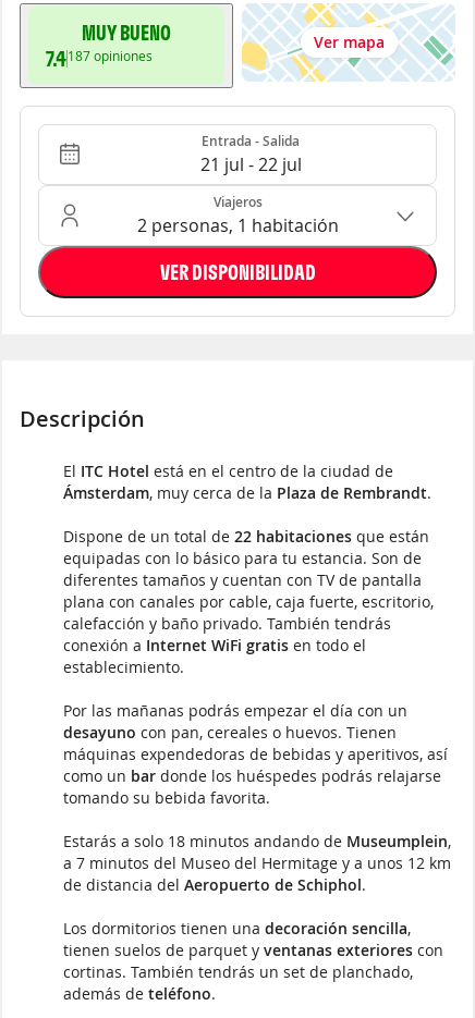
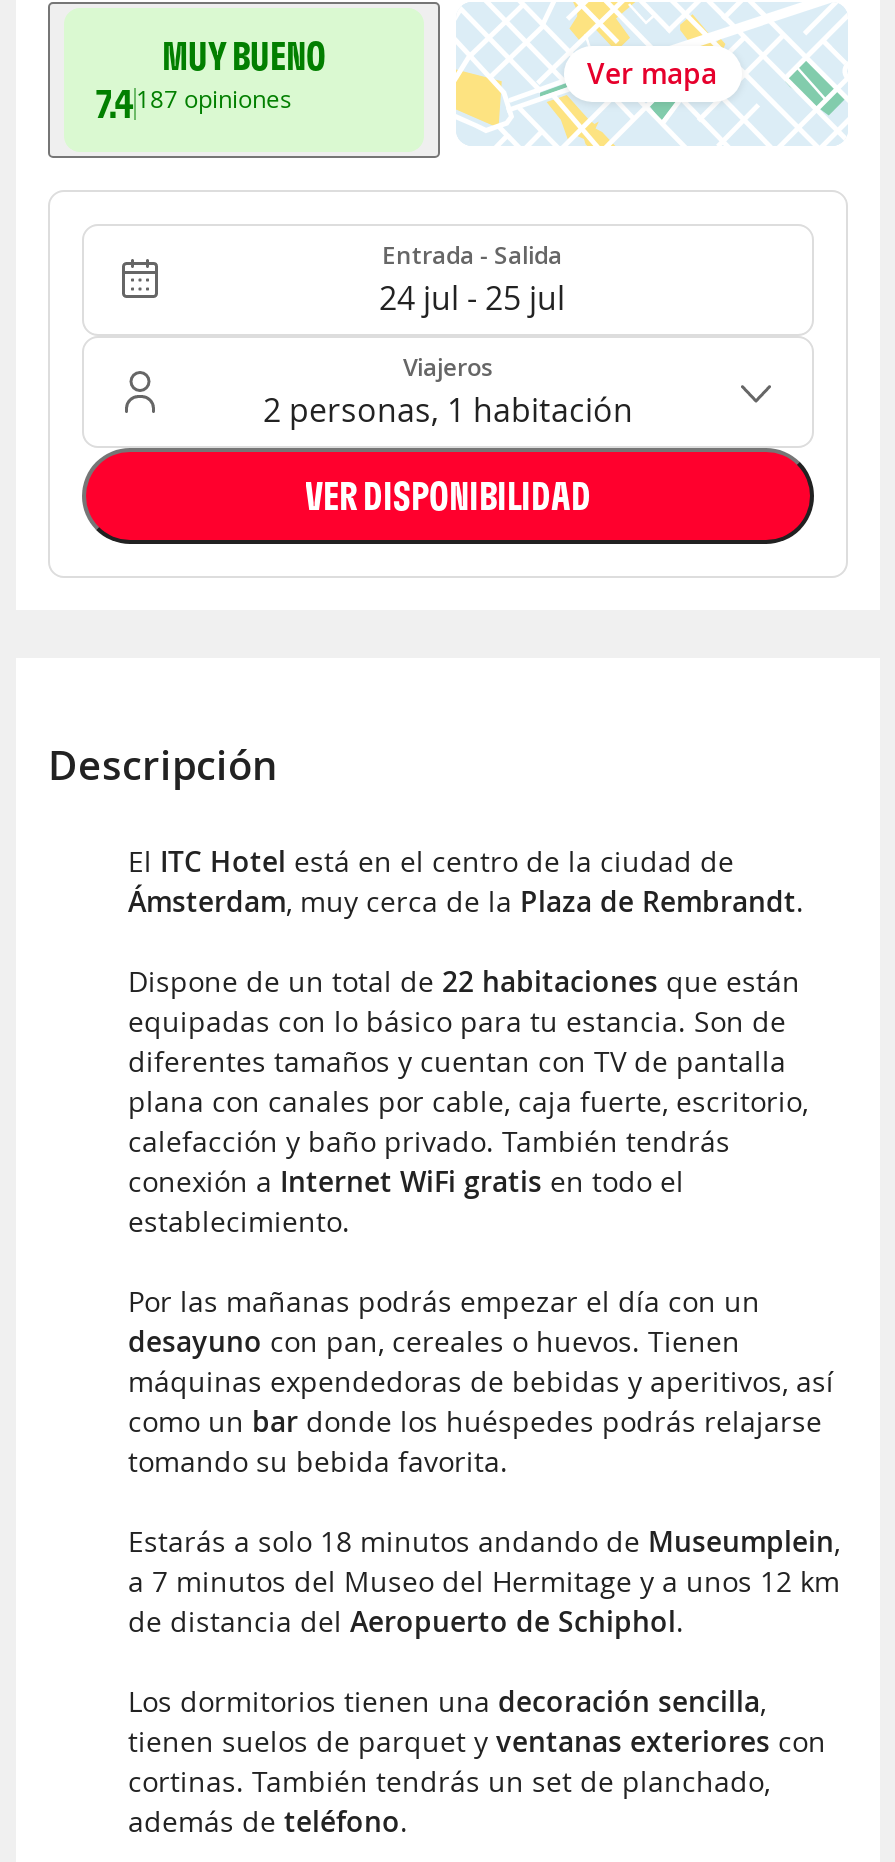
- 21 jul - 22 jul
+ 24 jul - 25 jul
